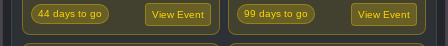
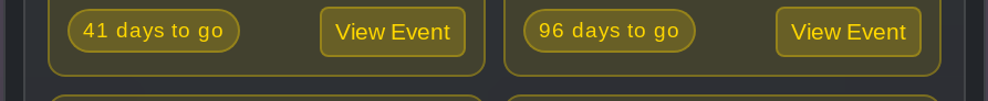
- 44 days to go
+ 41 days to go

- 99 days to go
+ 96 days to go
